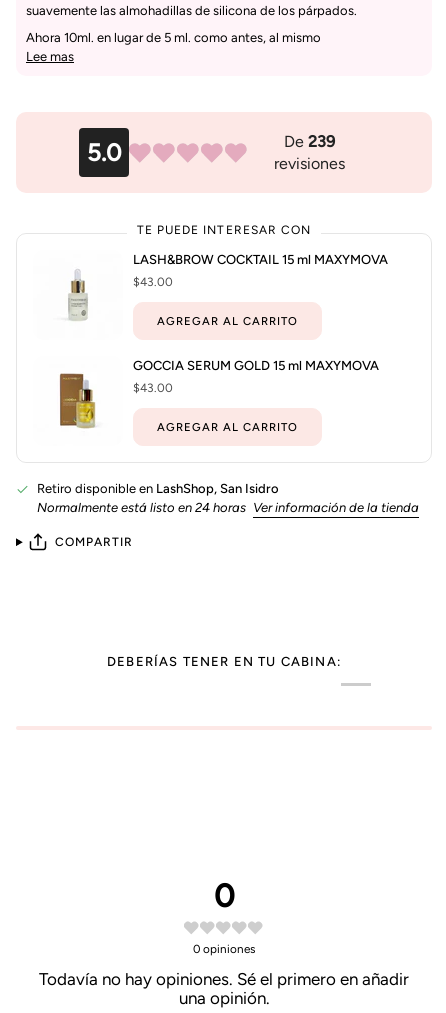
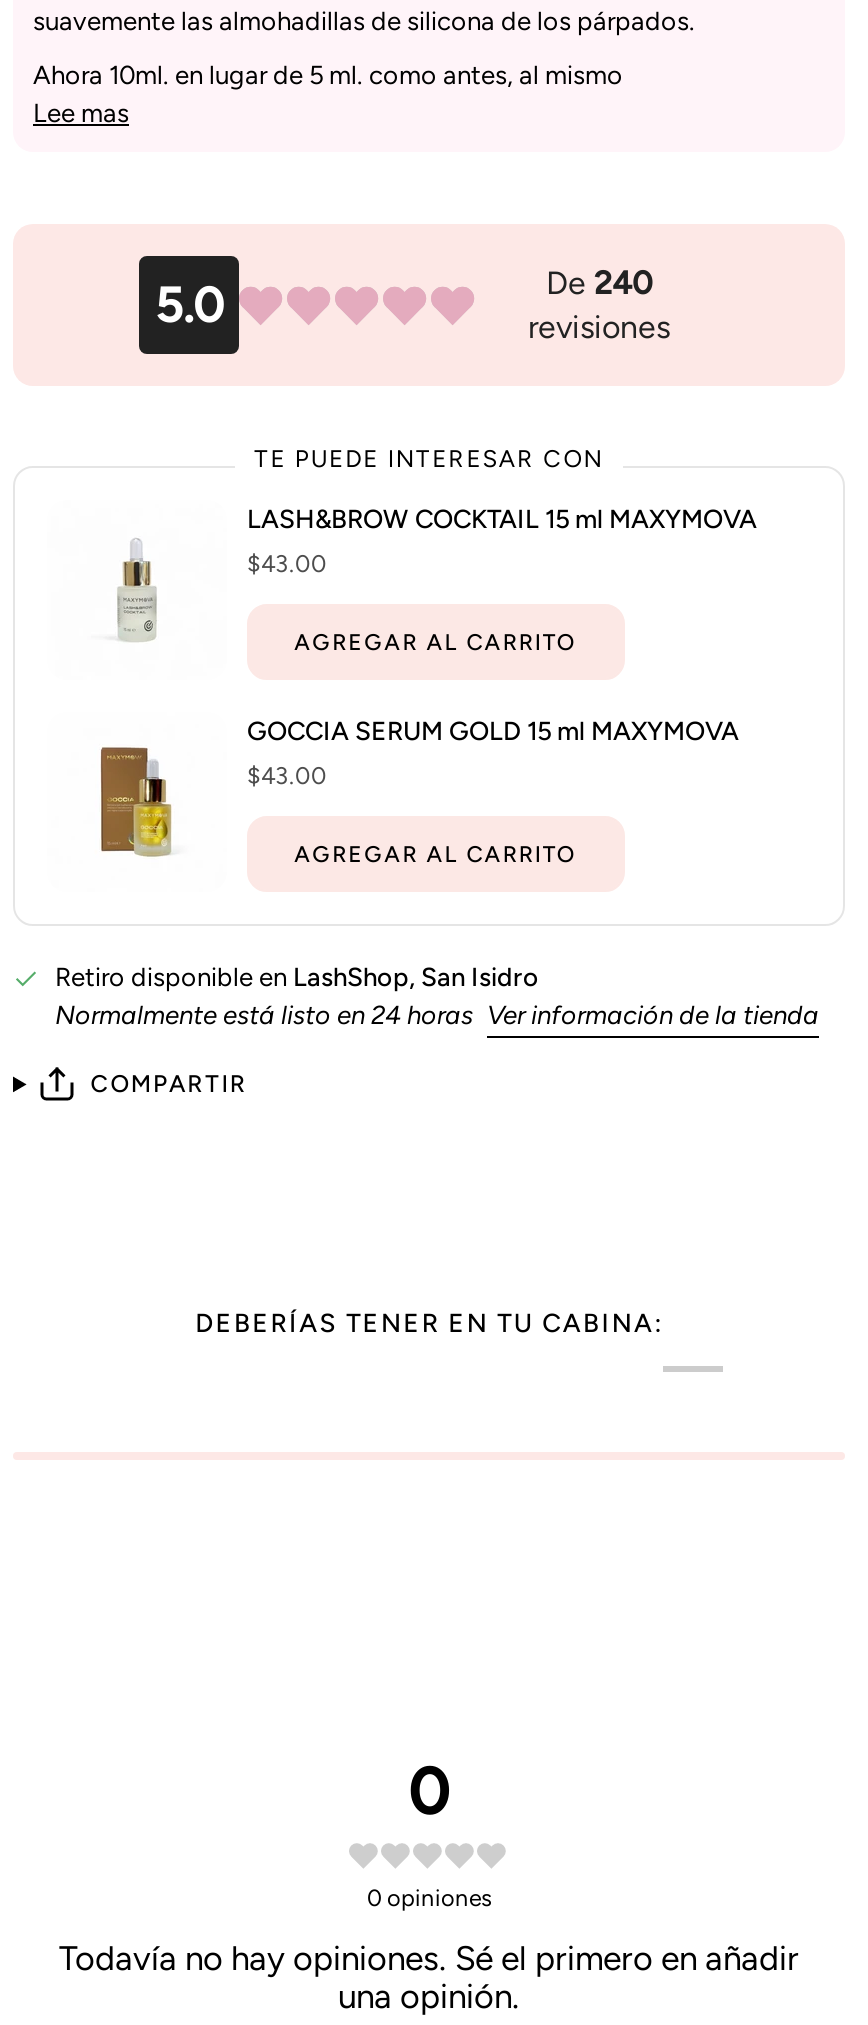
- De 239
+ De 240
